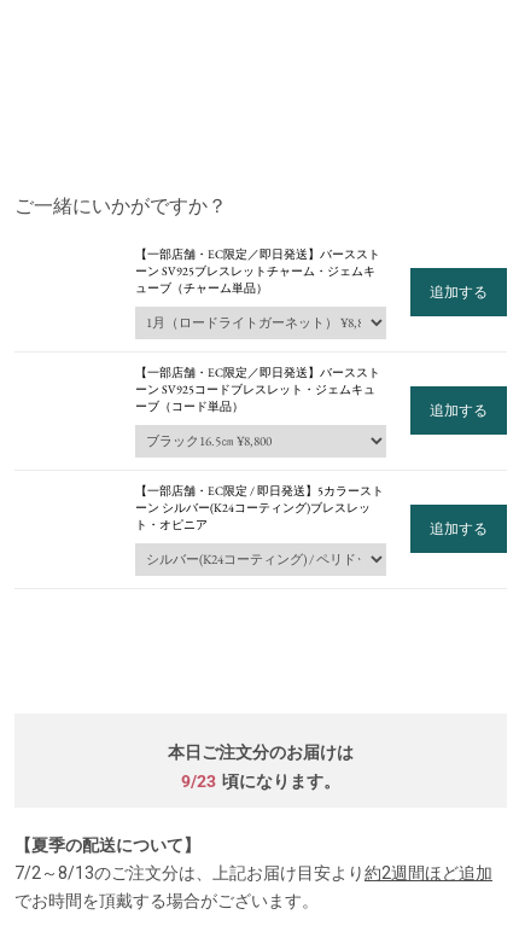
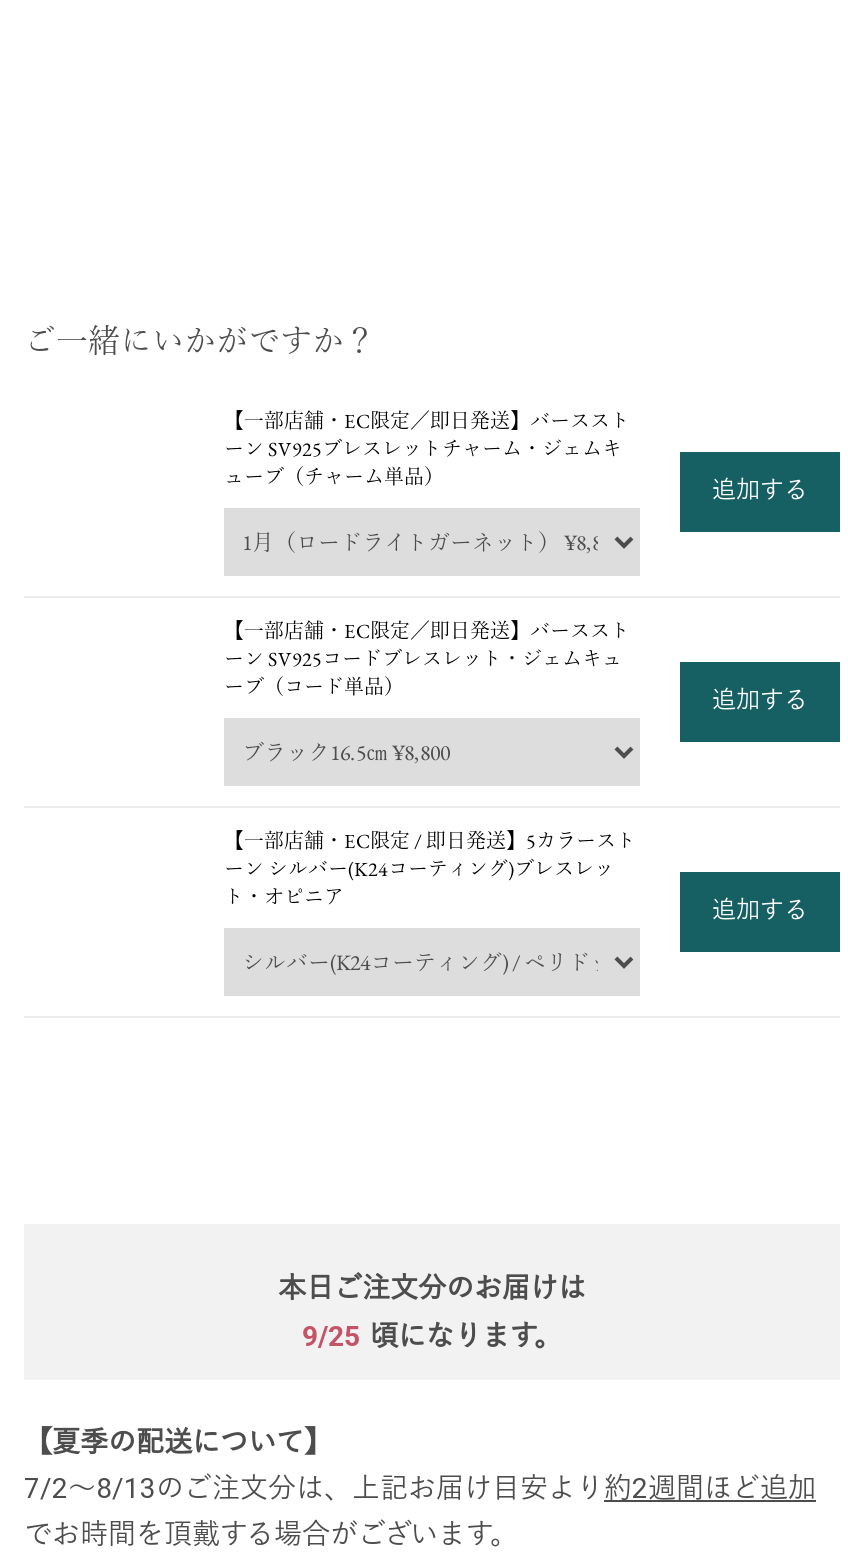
- 9/23 頃になります。
+ 9/25 頃になります。
